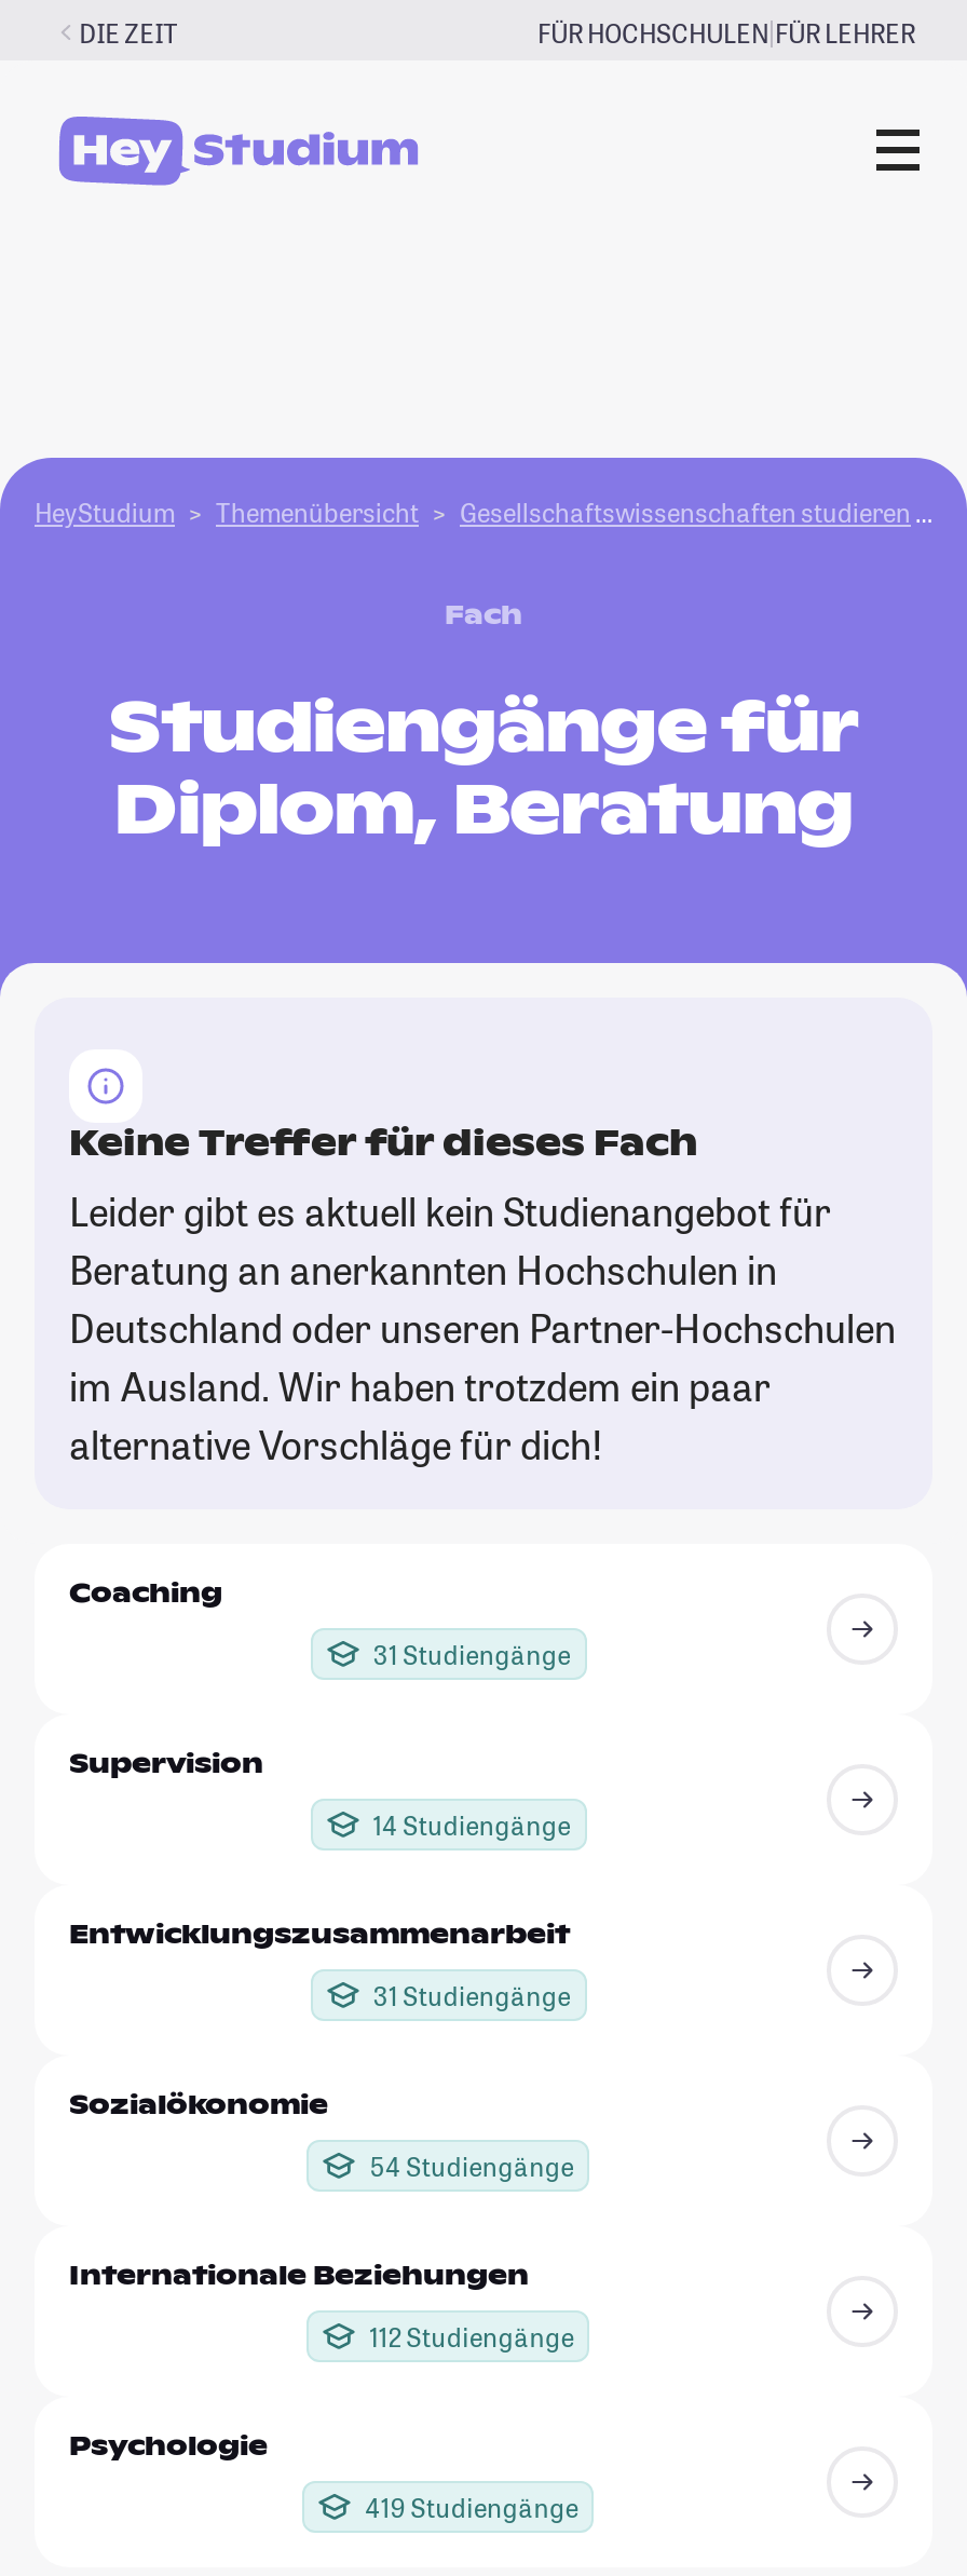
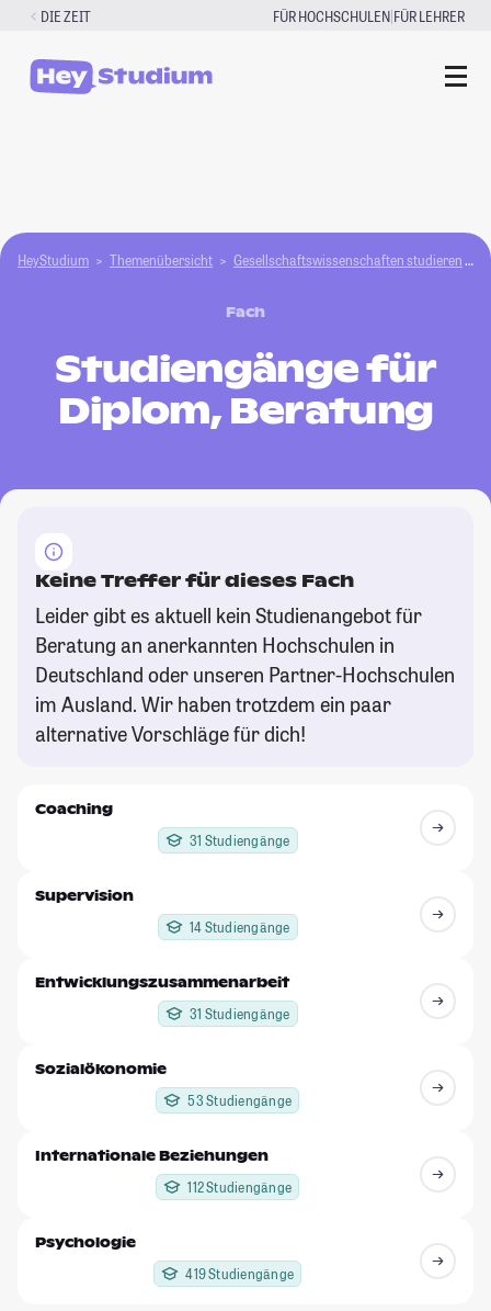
- 54 Studiengänge
+ 53 Studiengänge
